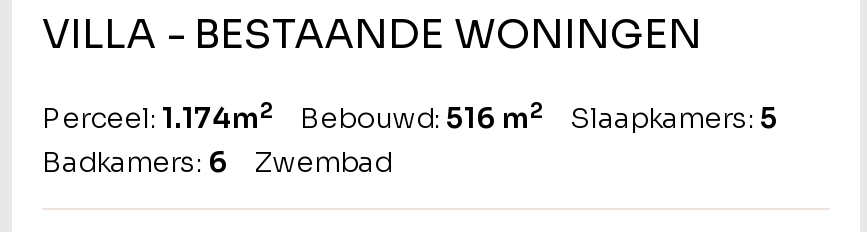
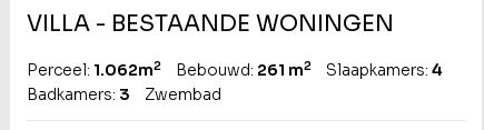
- Perceel: 1.174m2
+ Perceel: 1.062m2

- Bebouwd: 516 m2
+ Bebouwd: 261 m2

- Slaapkamers: 5
+ Slaapkamers: 4

- Badkamers: 6 Zwembad
+ Badkamers: 3 Zwembad
